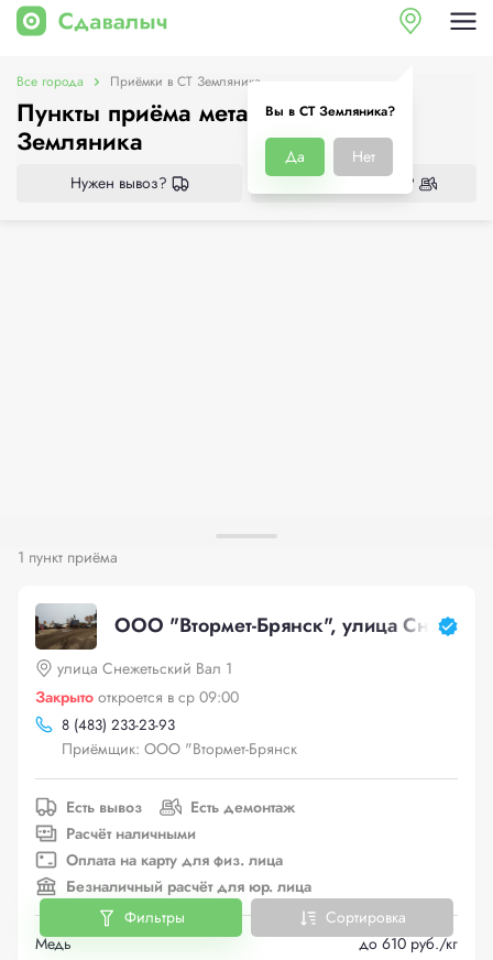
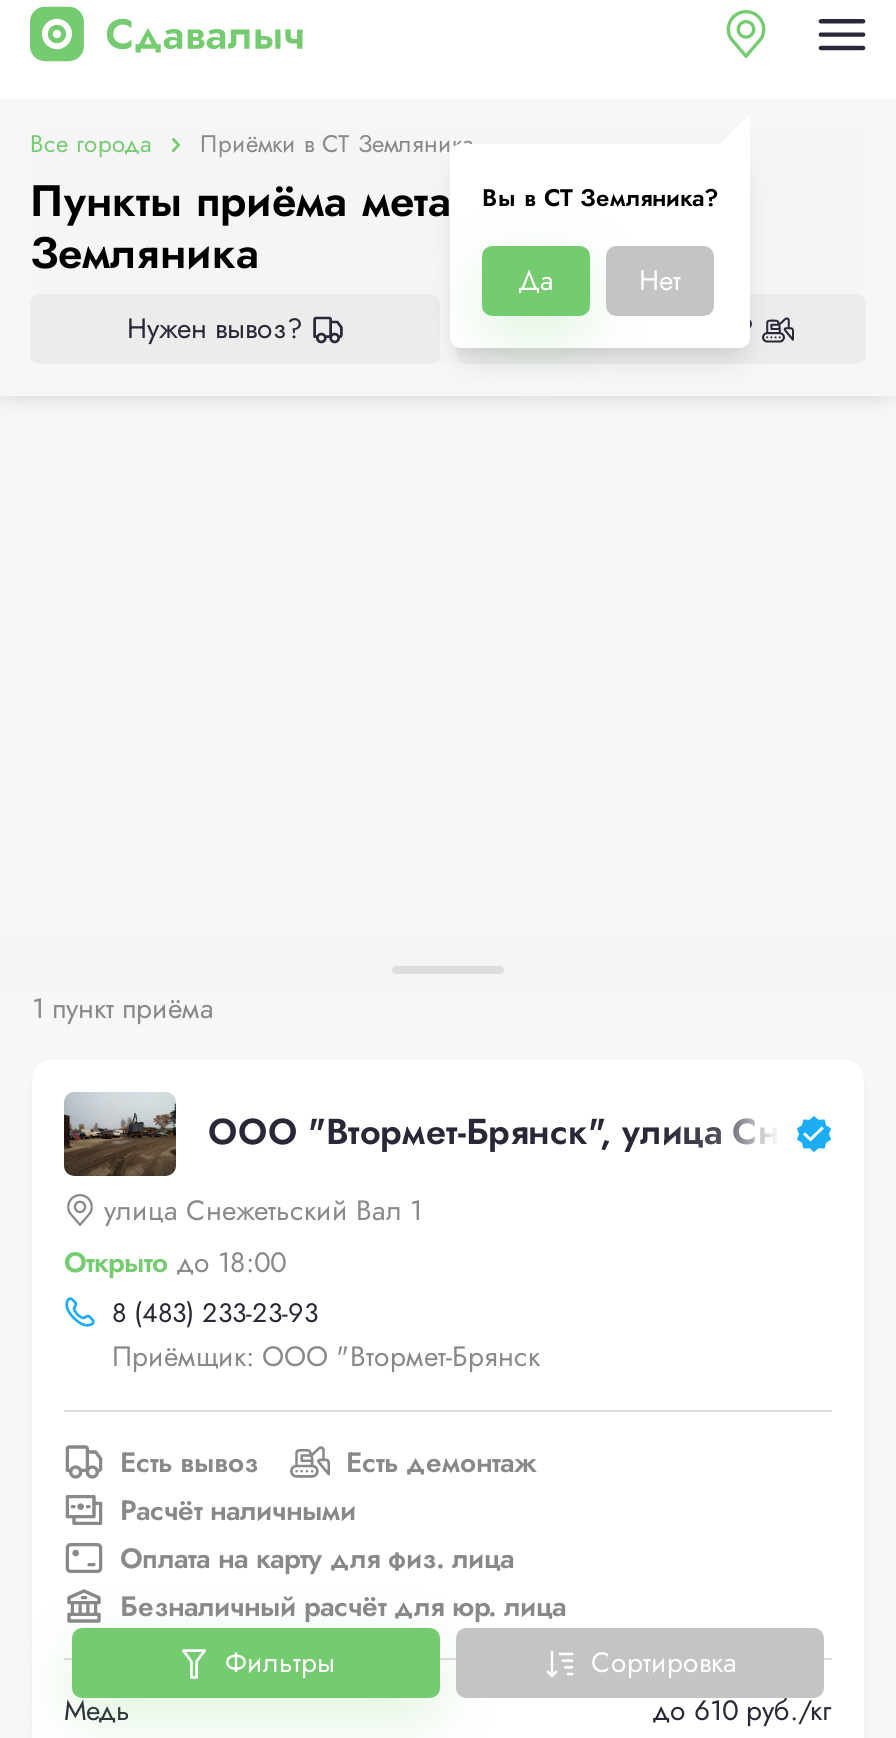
- Закрыто откроется в ср 09:00
+ Открыто до 18:00
